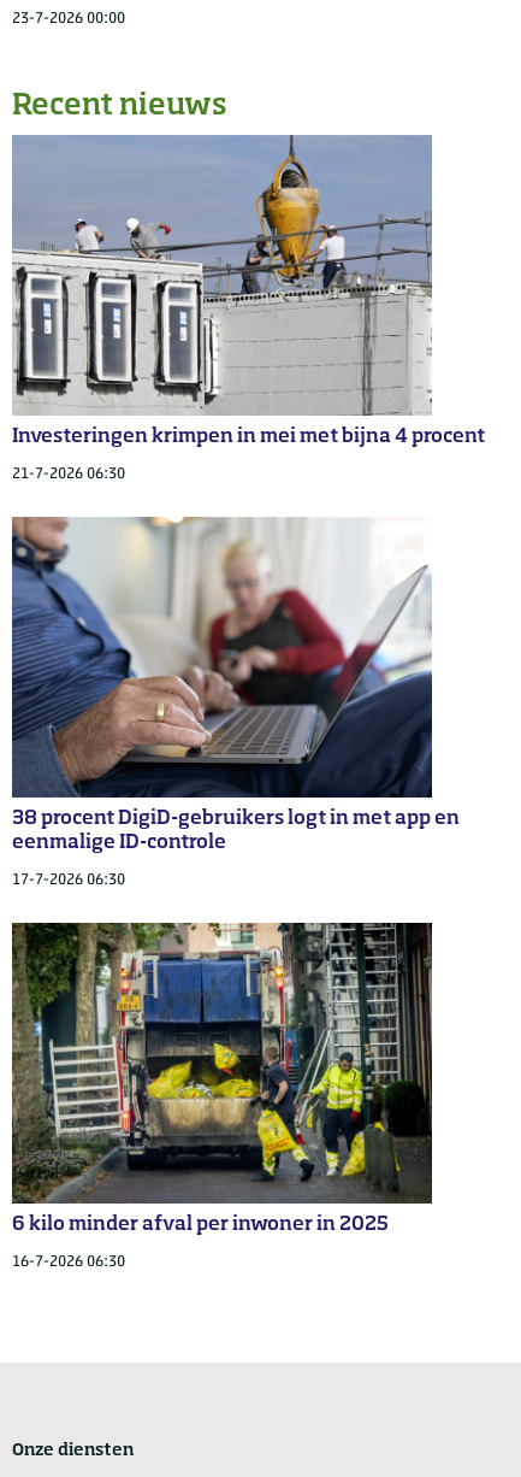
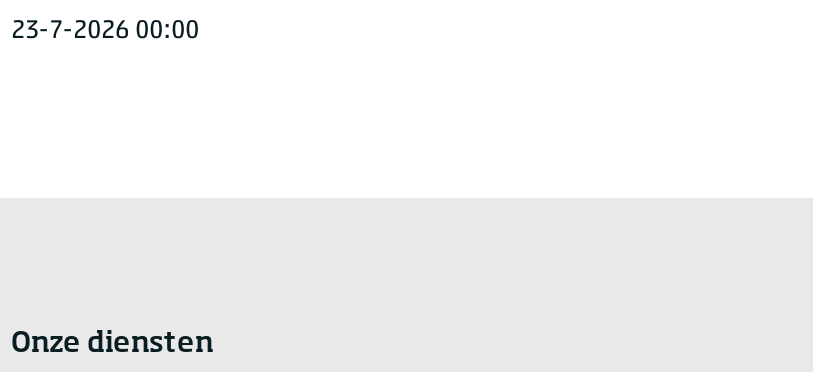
- Recent nieuws

- [image]
- Investeringen krimpen in mei met bijna 4 procent
- 21-7-2026 06:30

- [image]
- 38 procent DigiD-gebruikers logt in met app en
- eenmalige ID-controle
- 17-7-2026 06:30

- [image]
- 6 kilo minder afval per inwoner in 2025
- 16-7-2026 06:30
